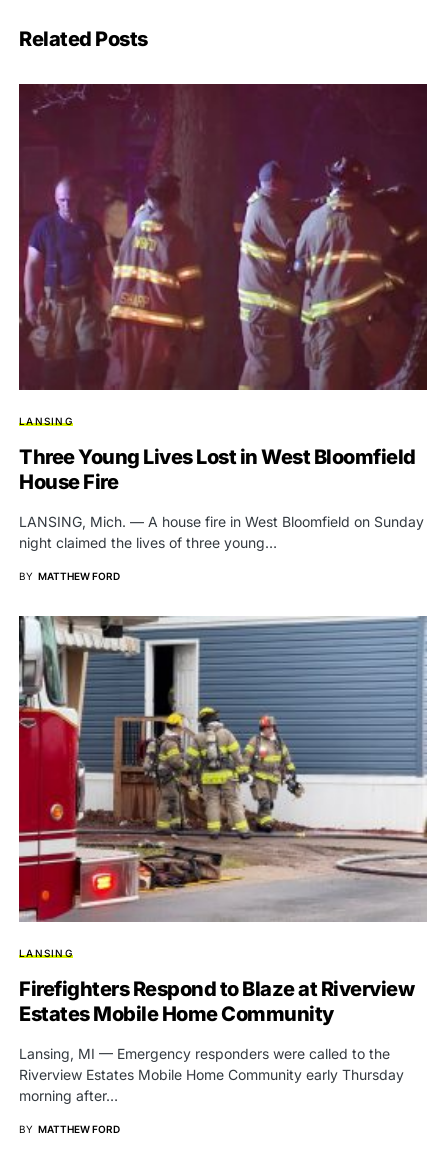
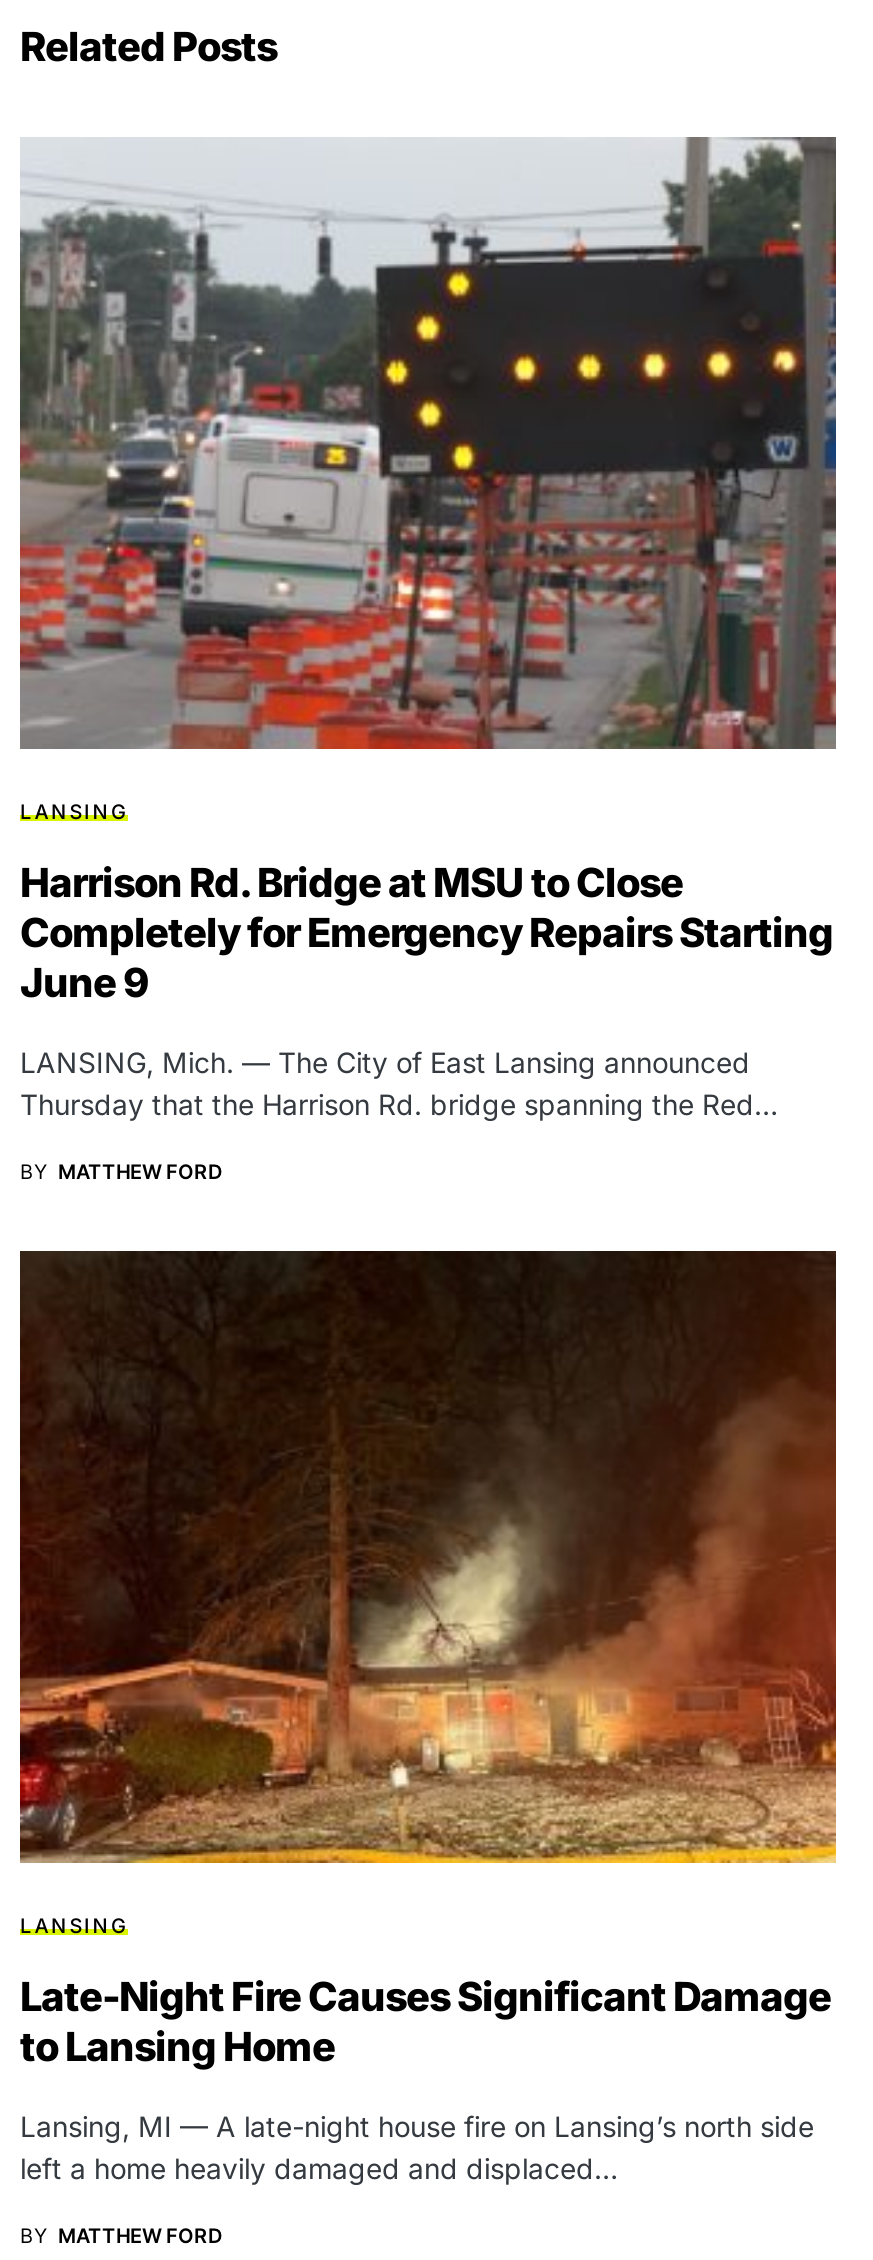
- [image]
+ [image]

- Three Young Lives Lost in West Bloomfield
- House Fire
+ Harrison Rd. Bridge at MSU to Close
+ Completely for Emergency Repairs Starting
+ June 9

- LANSING, Mich. — A house fire in West Bloomfield on Sunday
- night claimed the lives of three young…
+ LANSING, Mich. — The City of East Lansing announced
+ Thursday that the Harrison Rd. bridge spanning the Red…

moved down: BY MATTHEW FORD | LANSING

- [image]
+ [image]

- Firefighters Respond to Blaze at Riverview
- Estates Mobile Home Community
+ Late-Night Fire Causes Significant Damage
+ to Lansing Home

- Lansing, MI — Emergency responders were called to the
- Riverview Estates Mobile Home Community early Thursday
- morning after…
+ Lansing, MI — A late-night house fire on Lansing’s north side
+ left a home heavily damaged and displaced…
